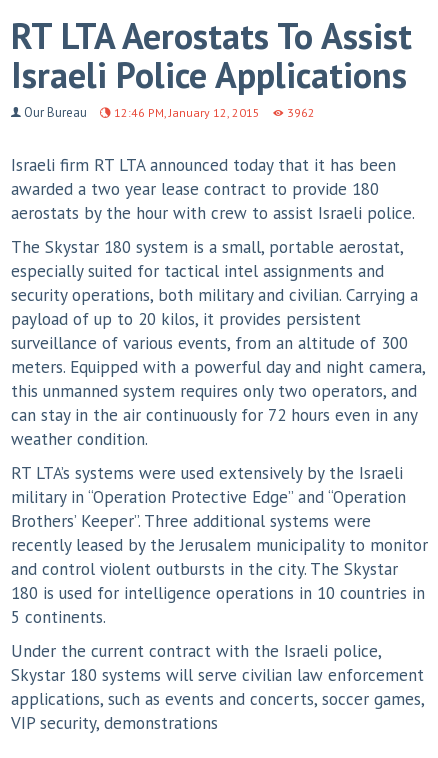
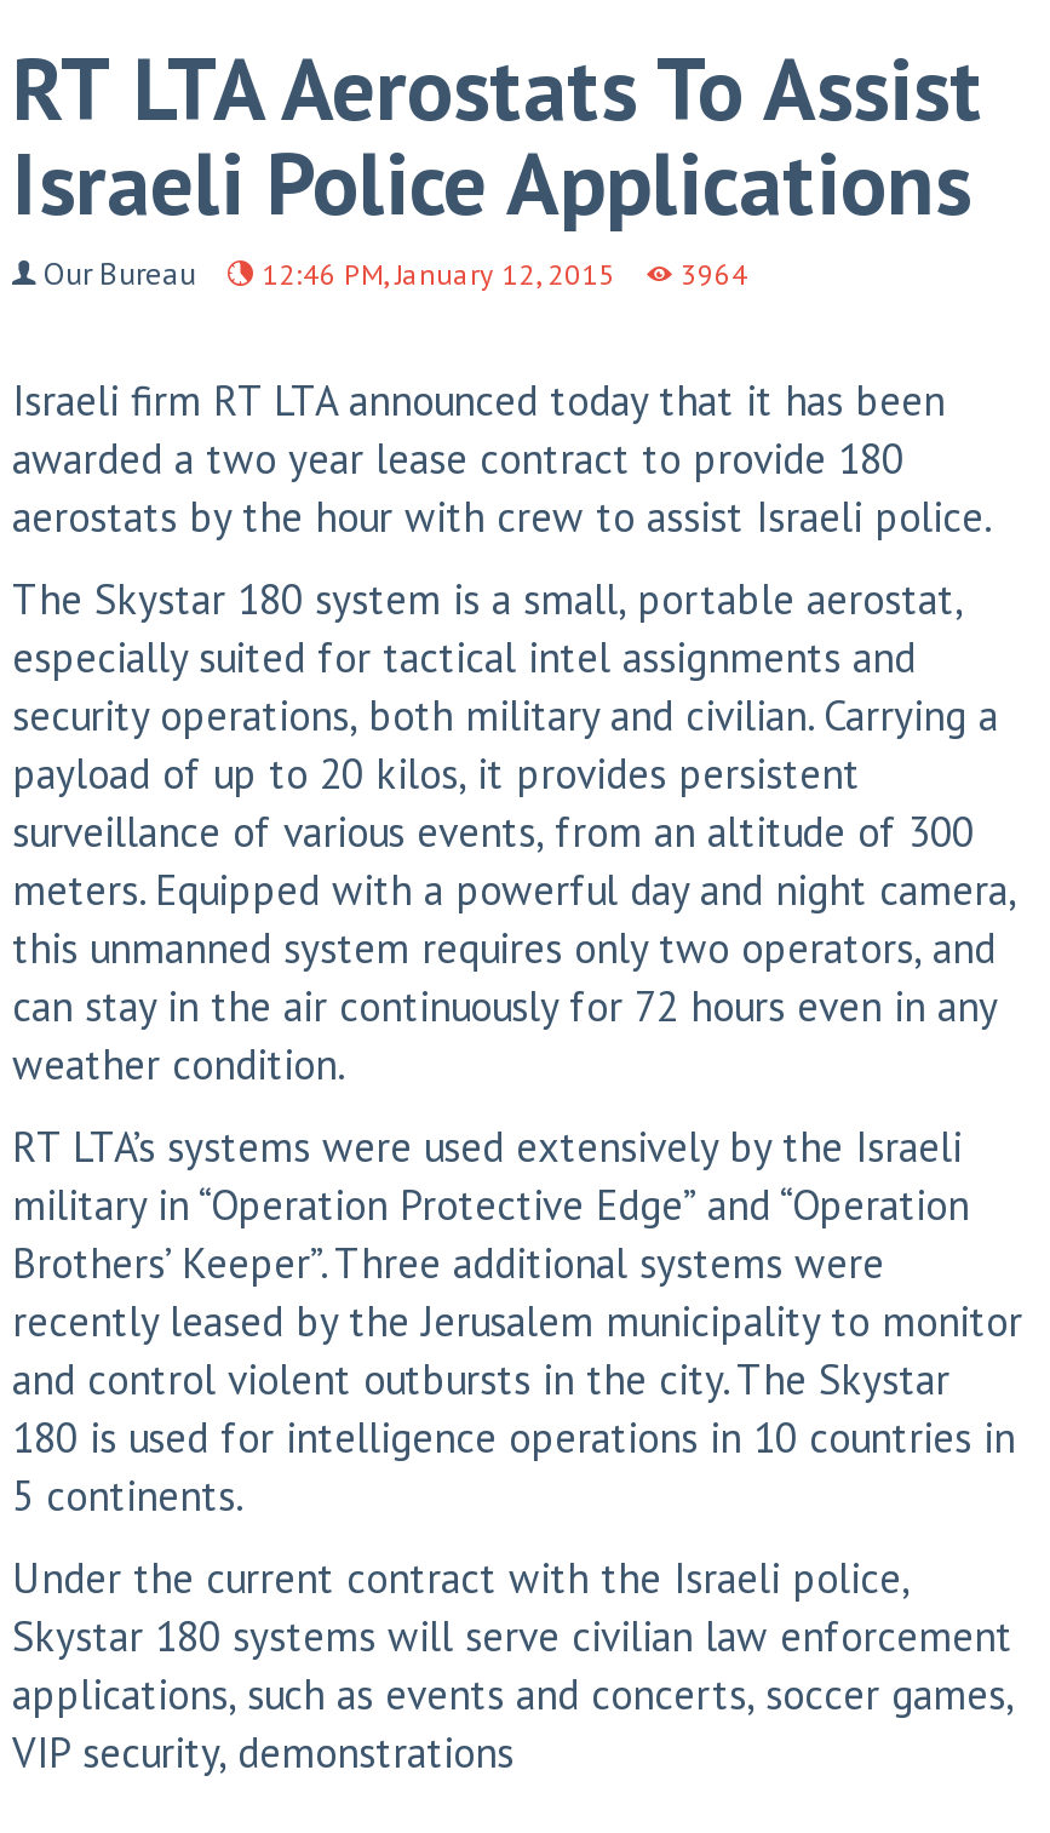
- Our Bureau 12:46 PM, January 12, 2015 3962
+ Our Bureau 12:46 PM, January 12, 2015 3964
